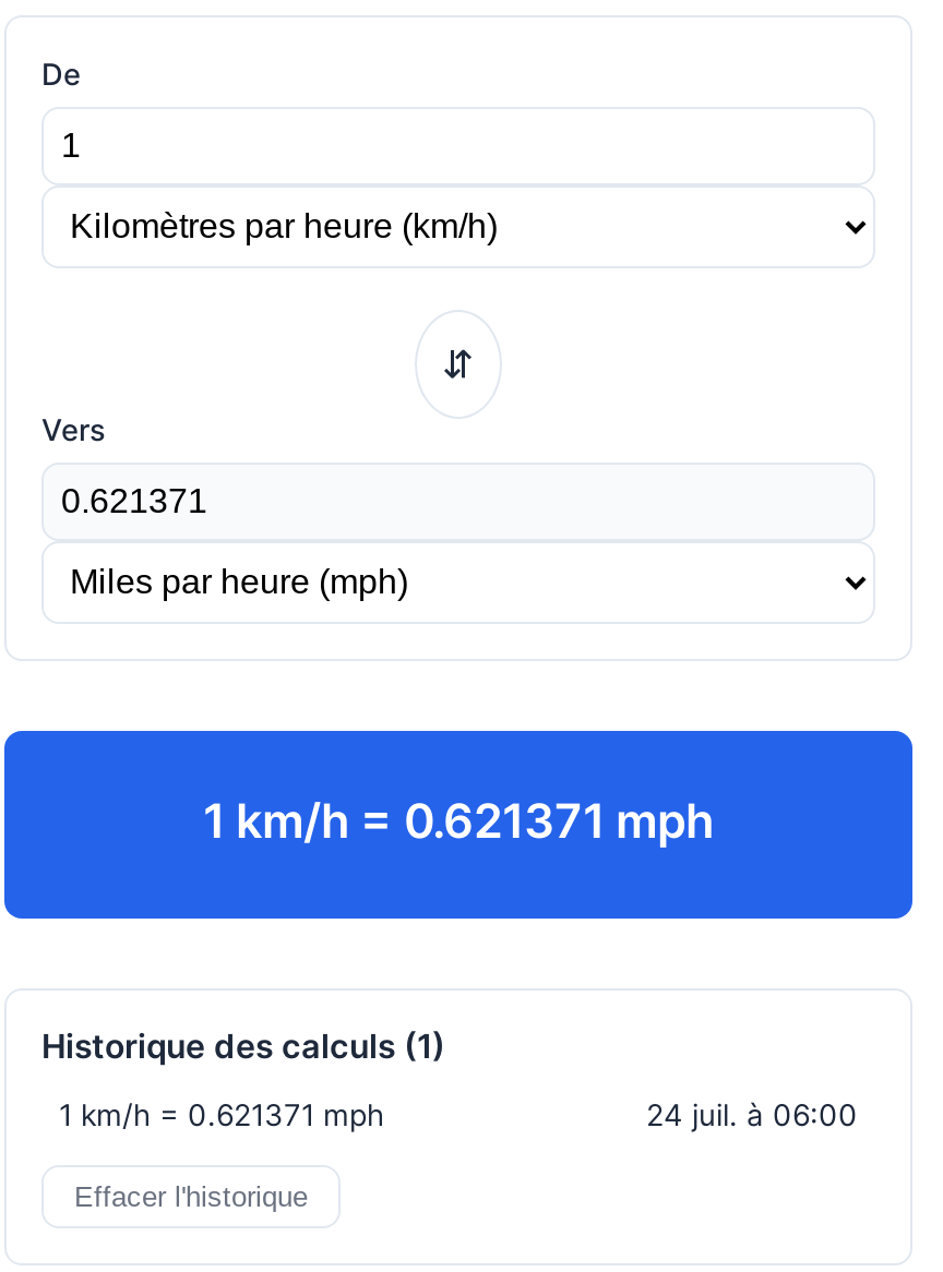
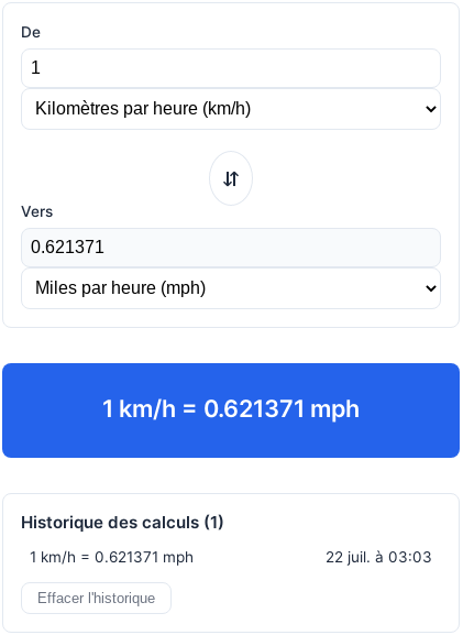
- 24 juil. à 06:00
+ 22 juil. à 03:03
